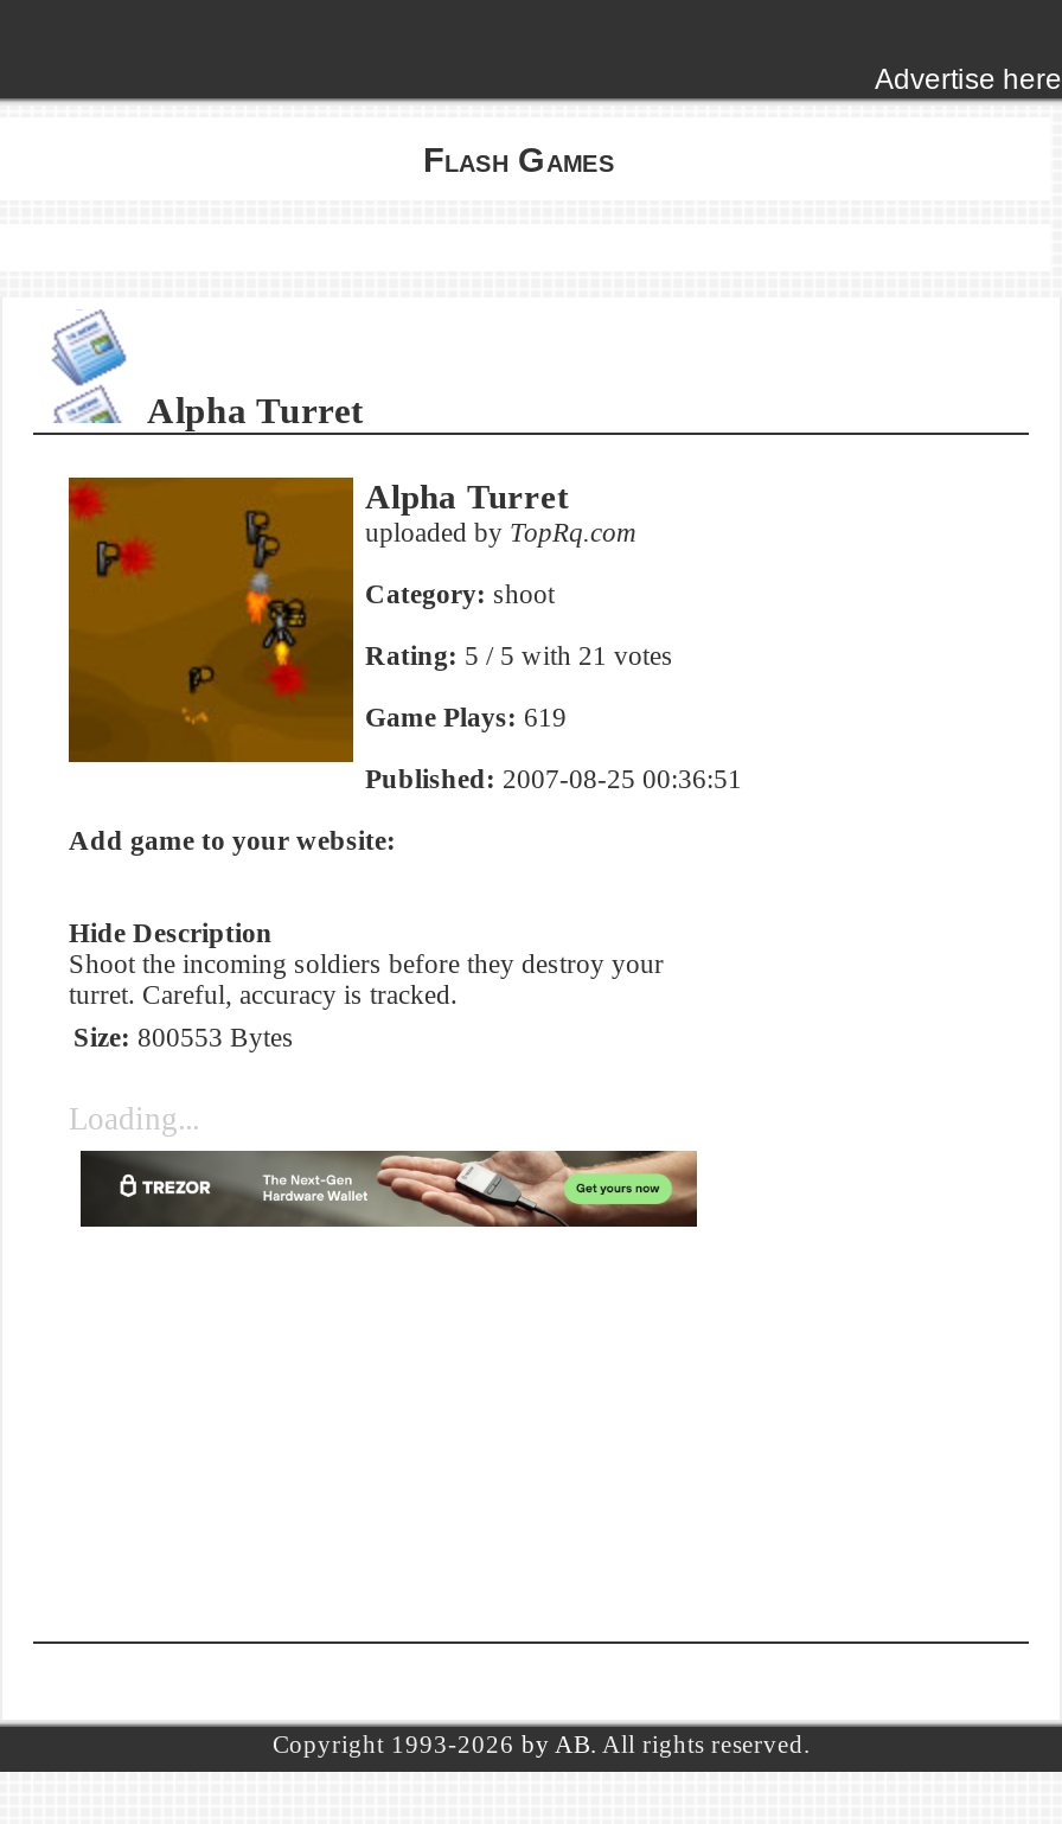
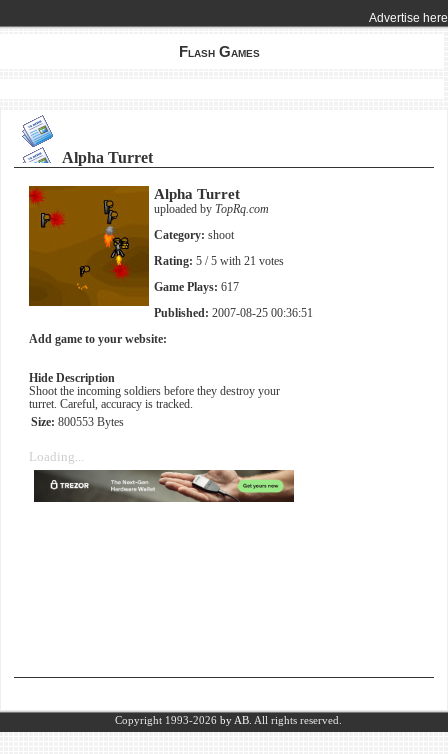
- Game Plays: 619
+ Game Plays: 617
